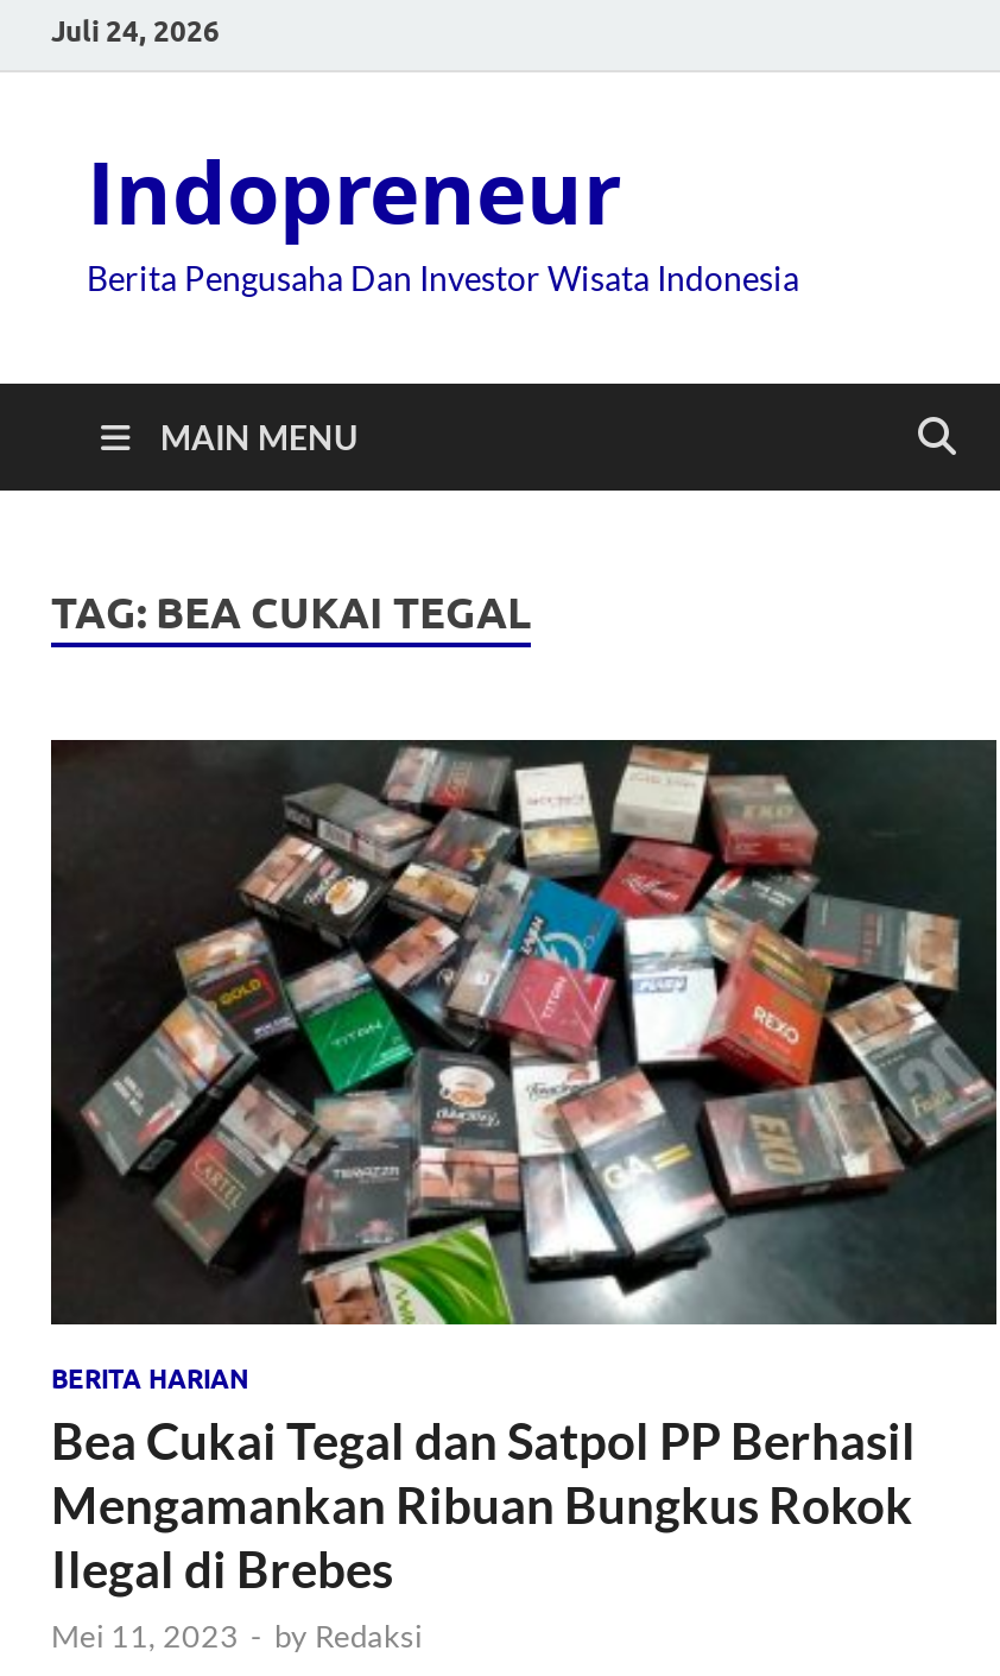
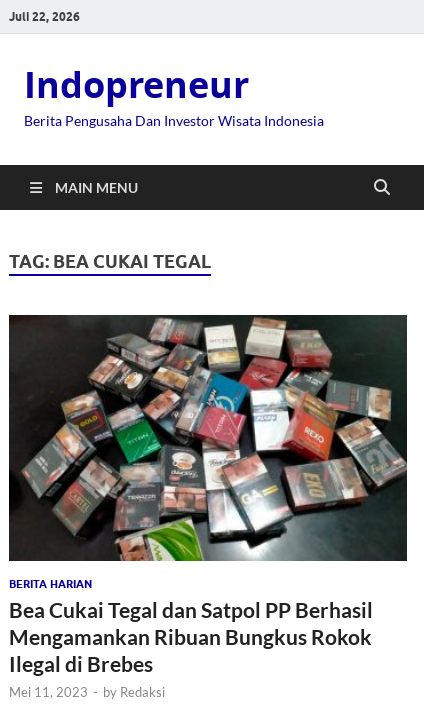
- Juli 24, 2026
+ Juli 22, 2026
